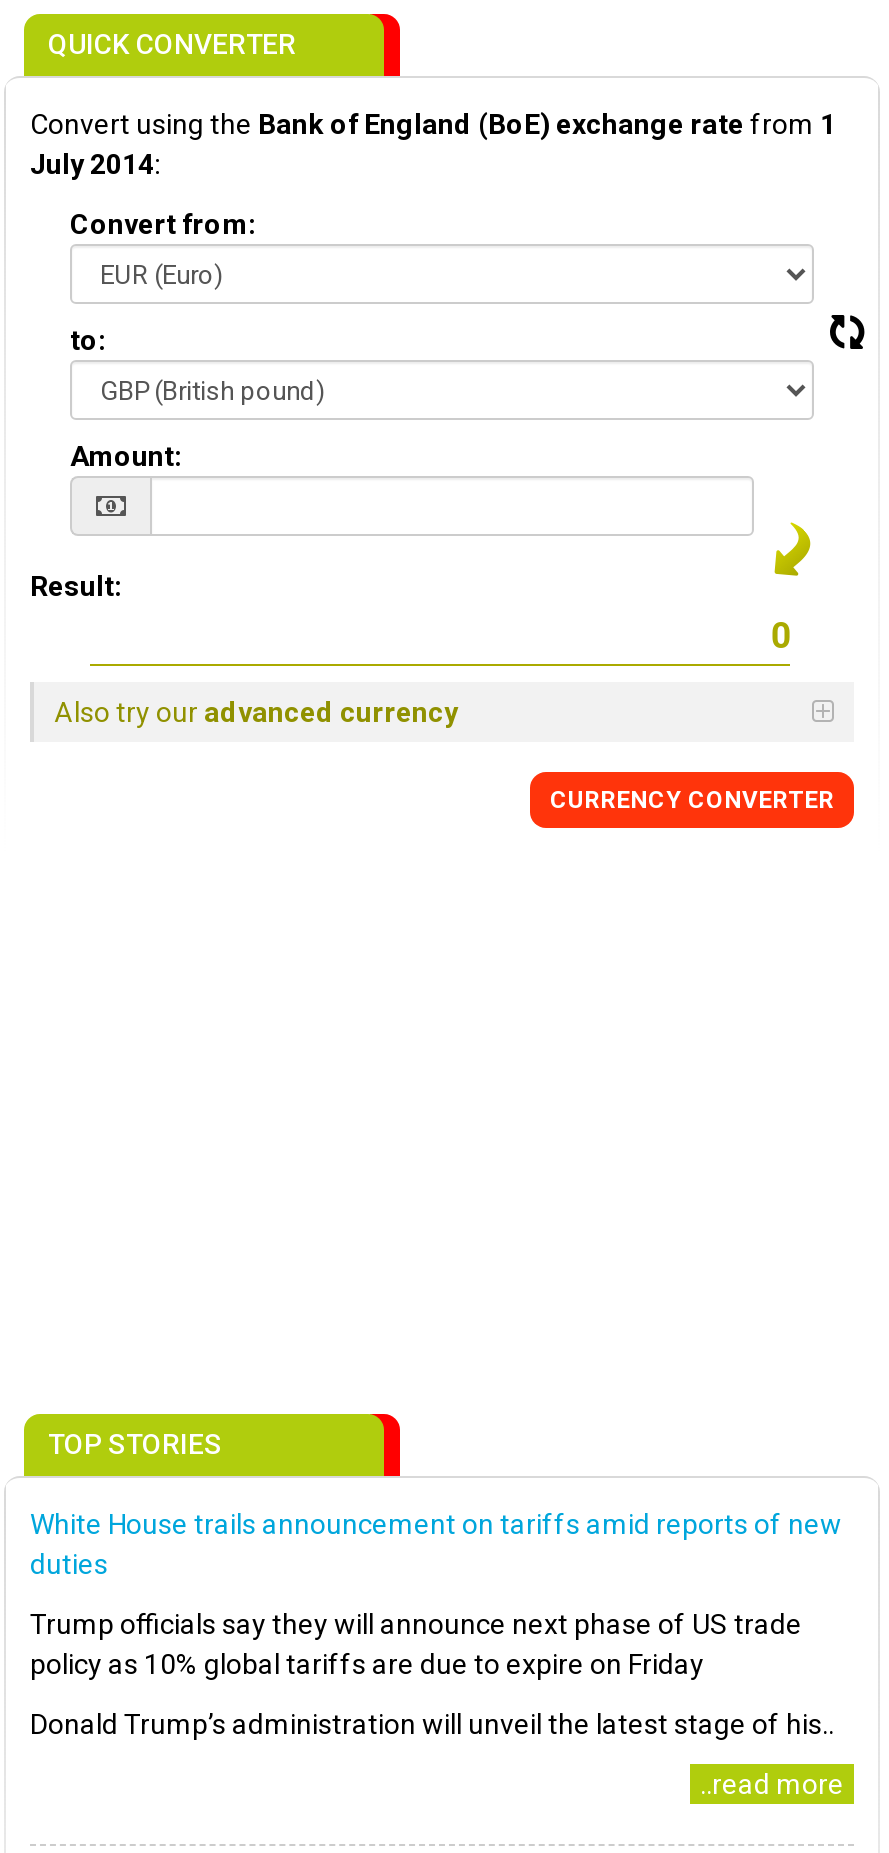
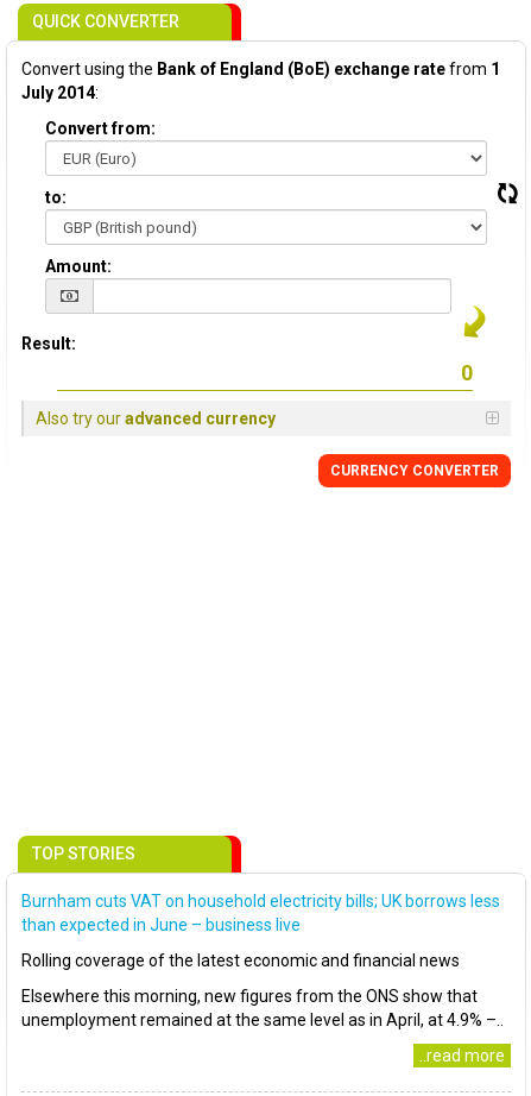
- White House trails announcement on tariffs amid reports of new
- duties
+ Burnham cuts VAT on household electricity bills; UK borrows less
+ than expected in June – business live

- Trump officials say they will announce next phase of US trade
- policy as 10% global tariffs are due to expire on Friday
+ Rolling coverage of the latest economic and financial news

- Donald Trump’s administration will unveil the latest stage of his..
+ Elsewhere this morning, new figures from the ONS show that
+ unemployment remained at the same level as in April, at 4.9% –..
